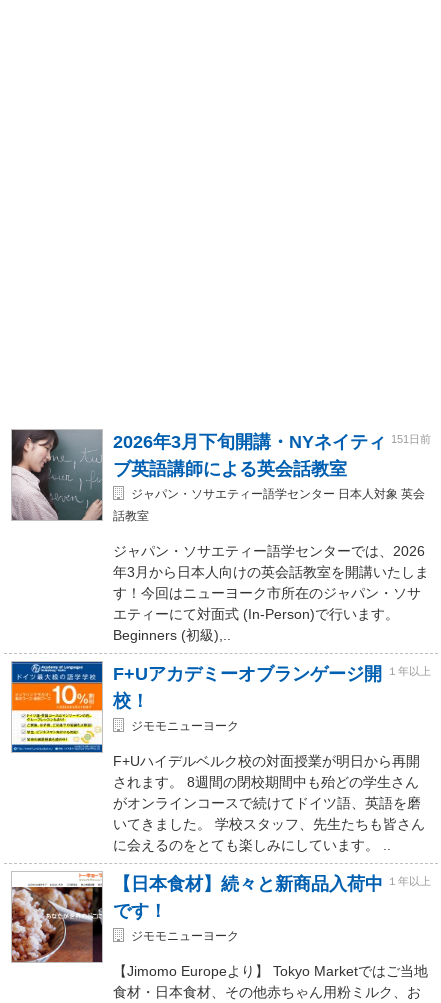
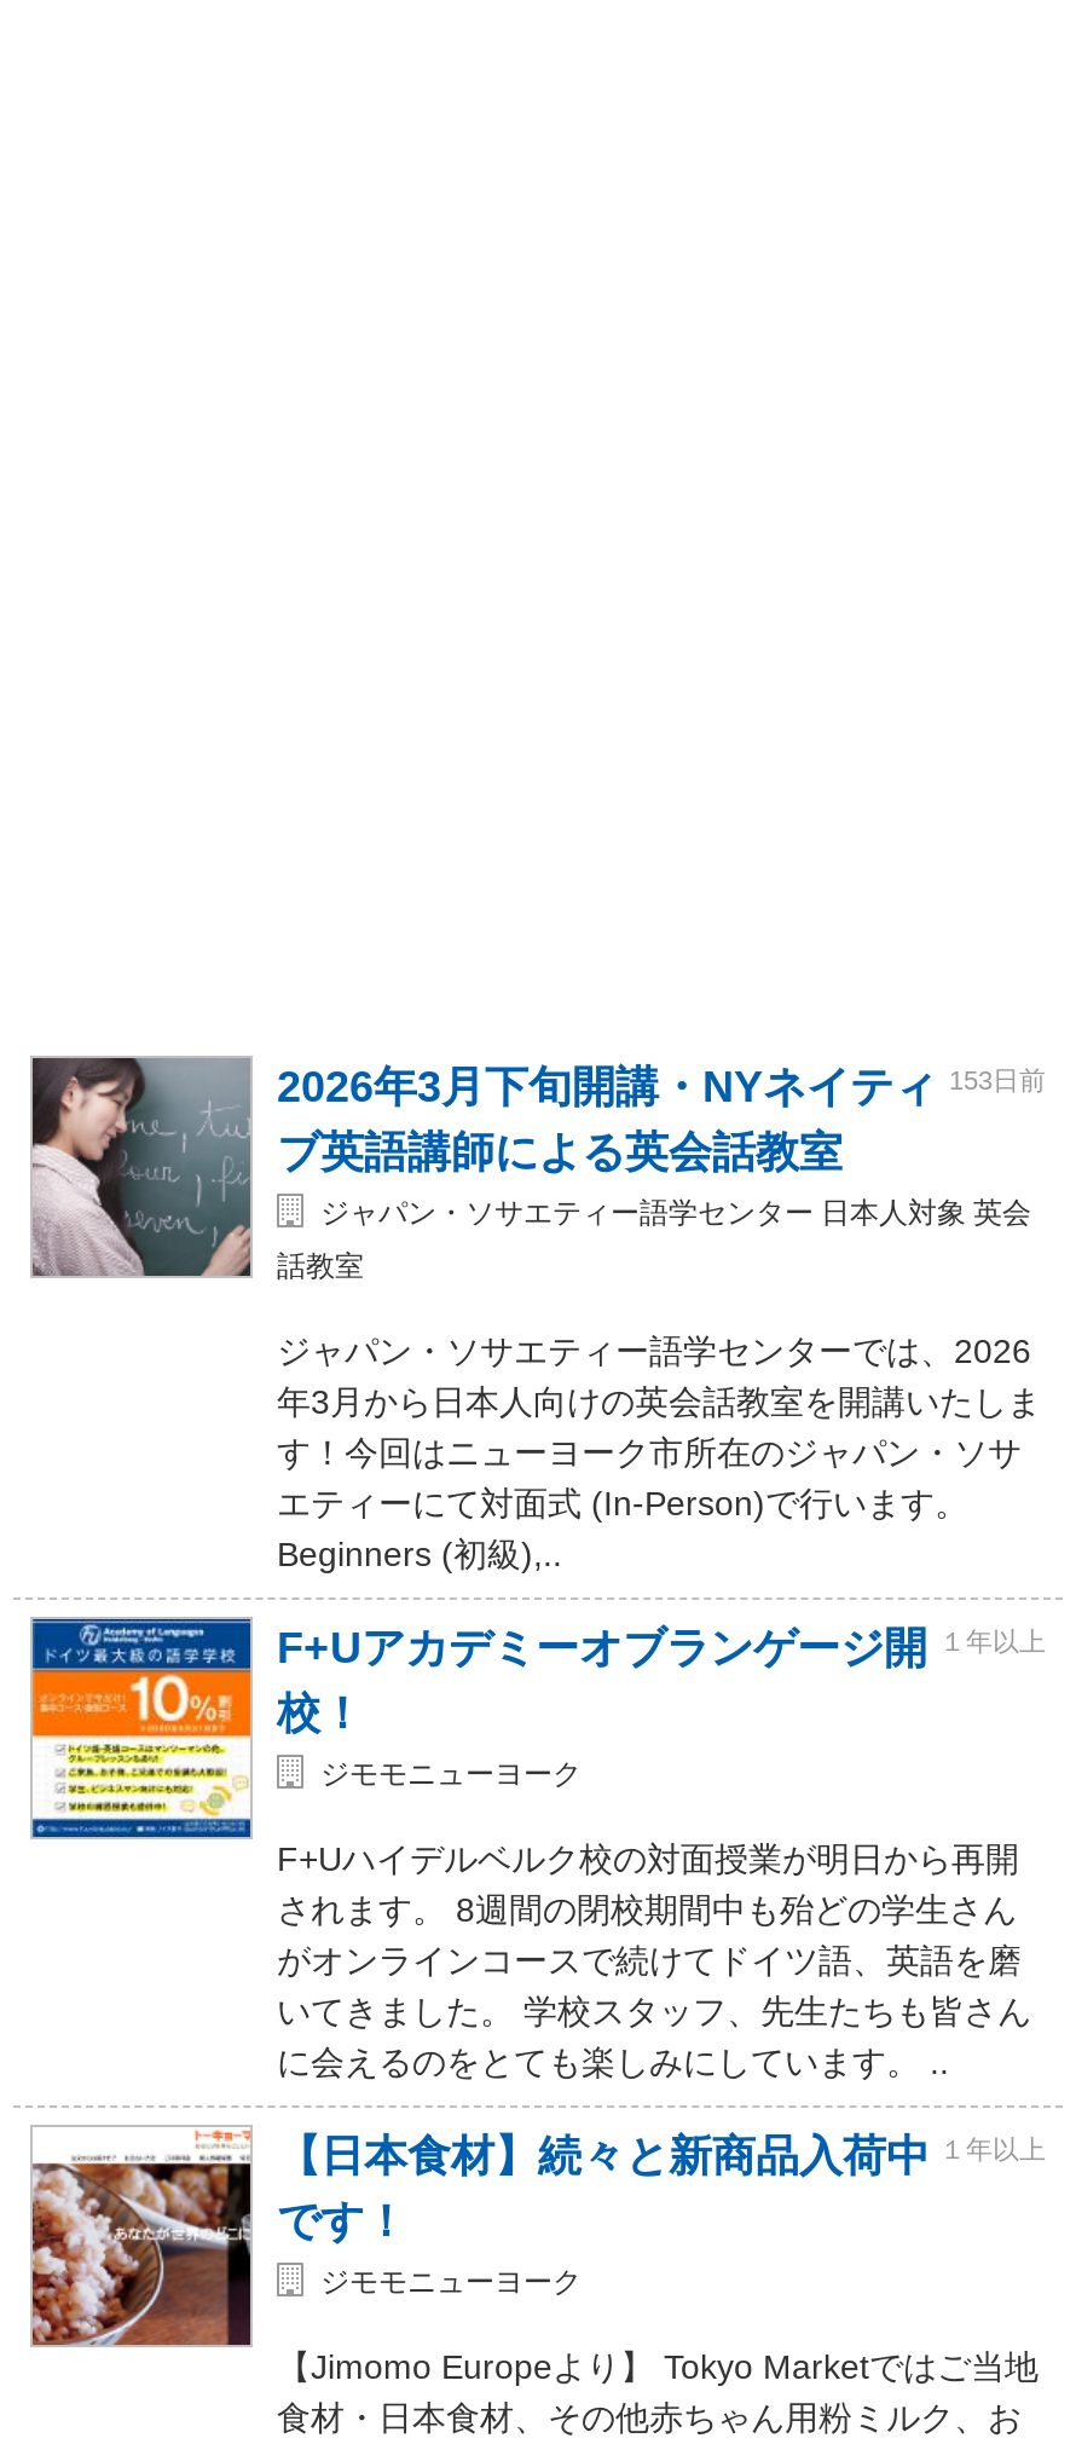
- 2026年3月下旬開講・NYネイティ 151日前
+ 2026年3月下旬開講・NYネイティ 153日前
